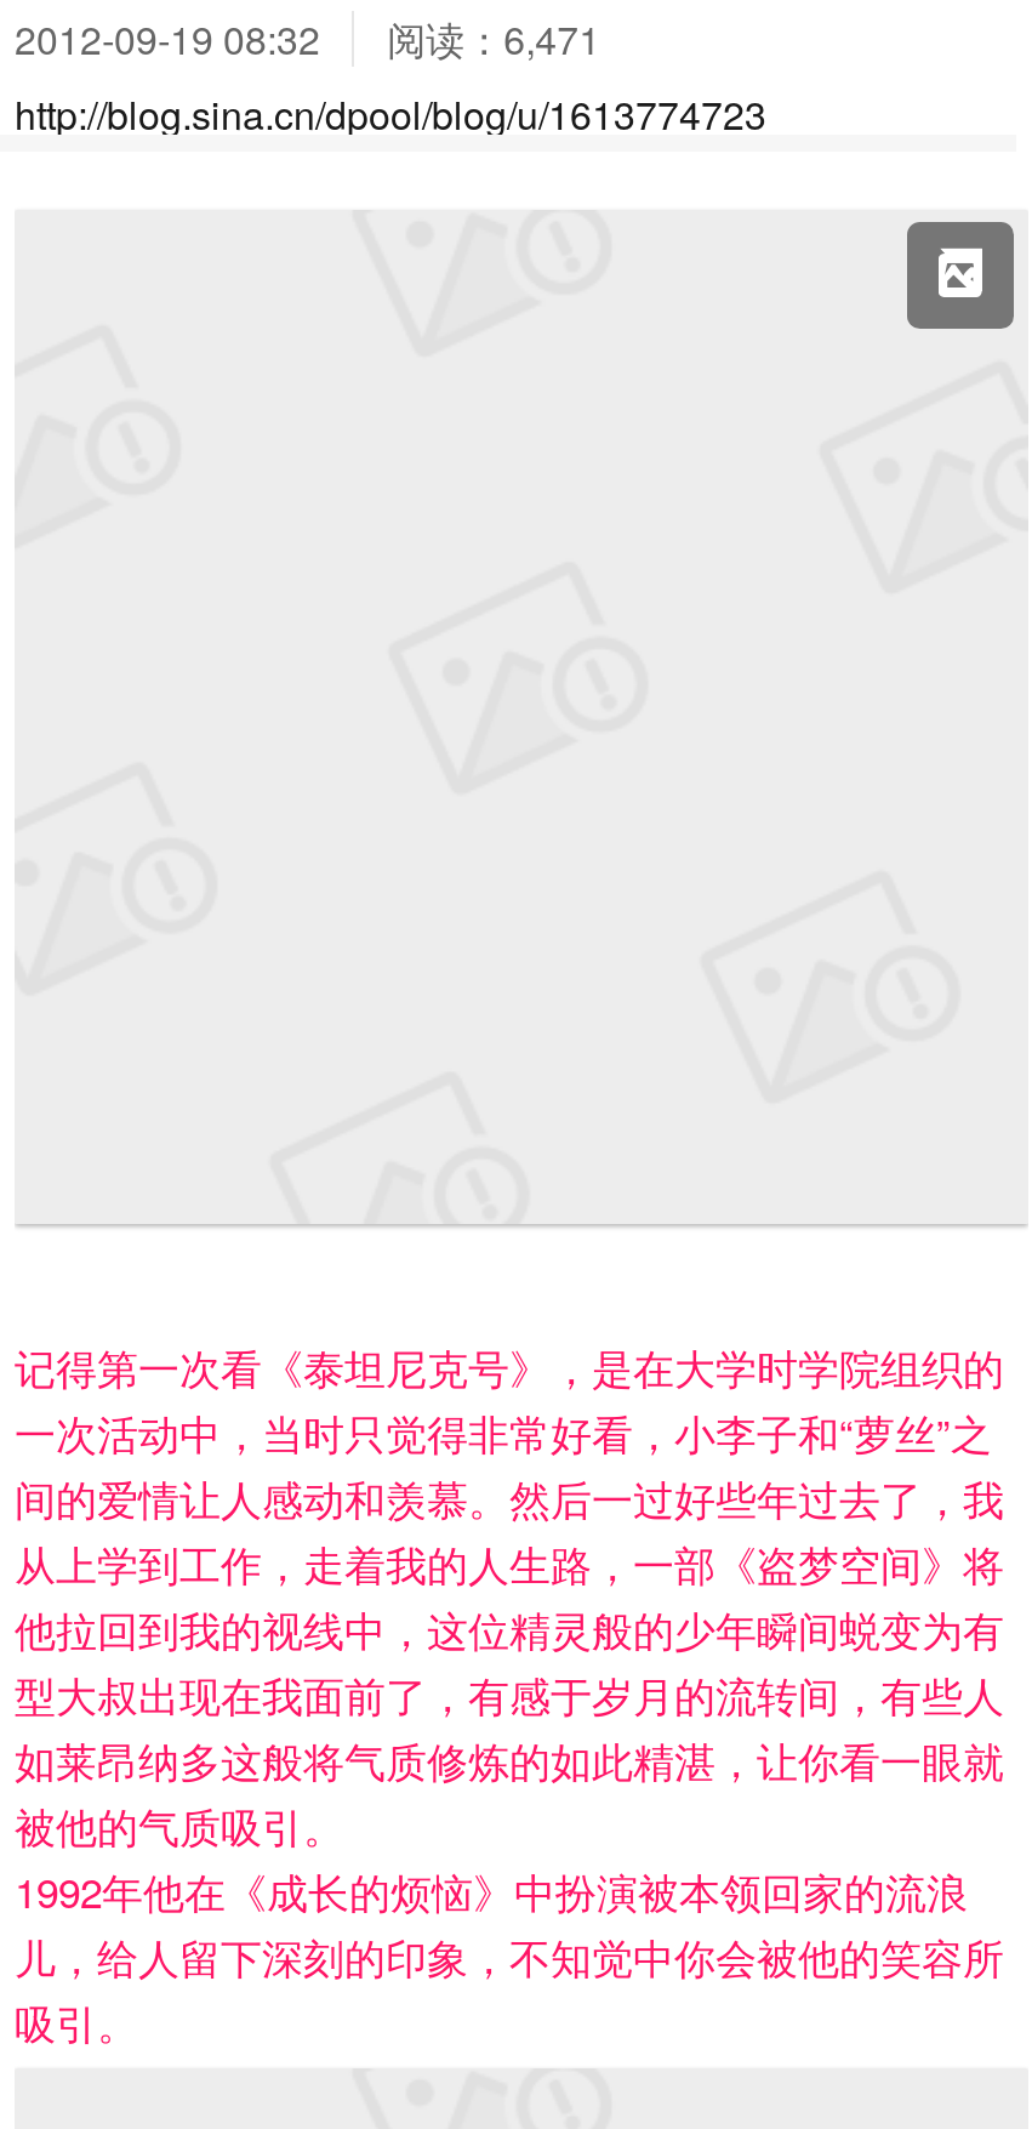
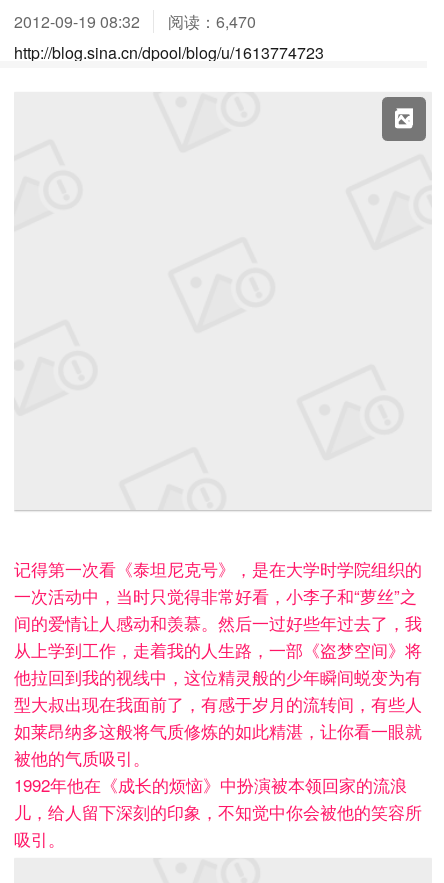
- 2012-09-19 08:32 阅读：6,471
+ 2012-09-19 08:32 阅读：6,470
